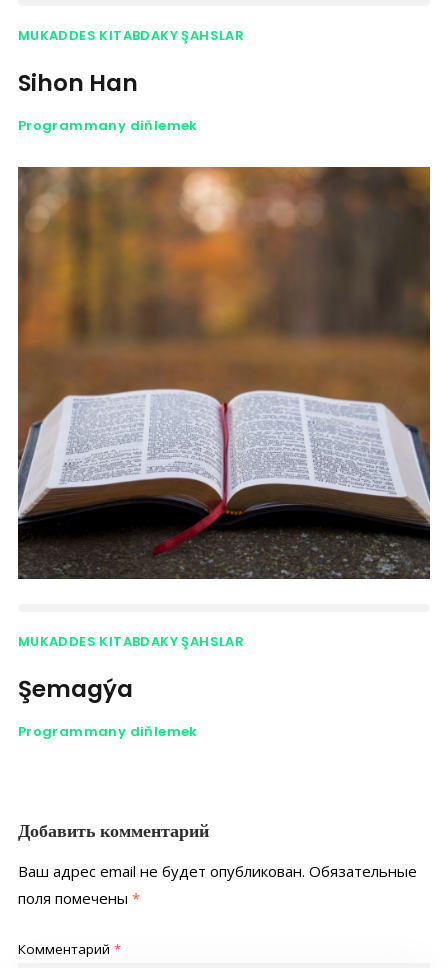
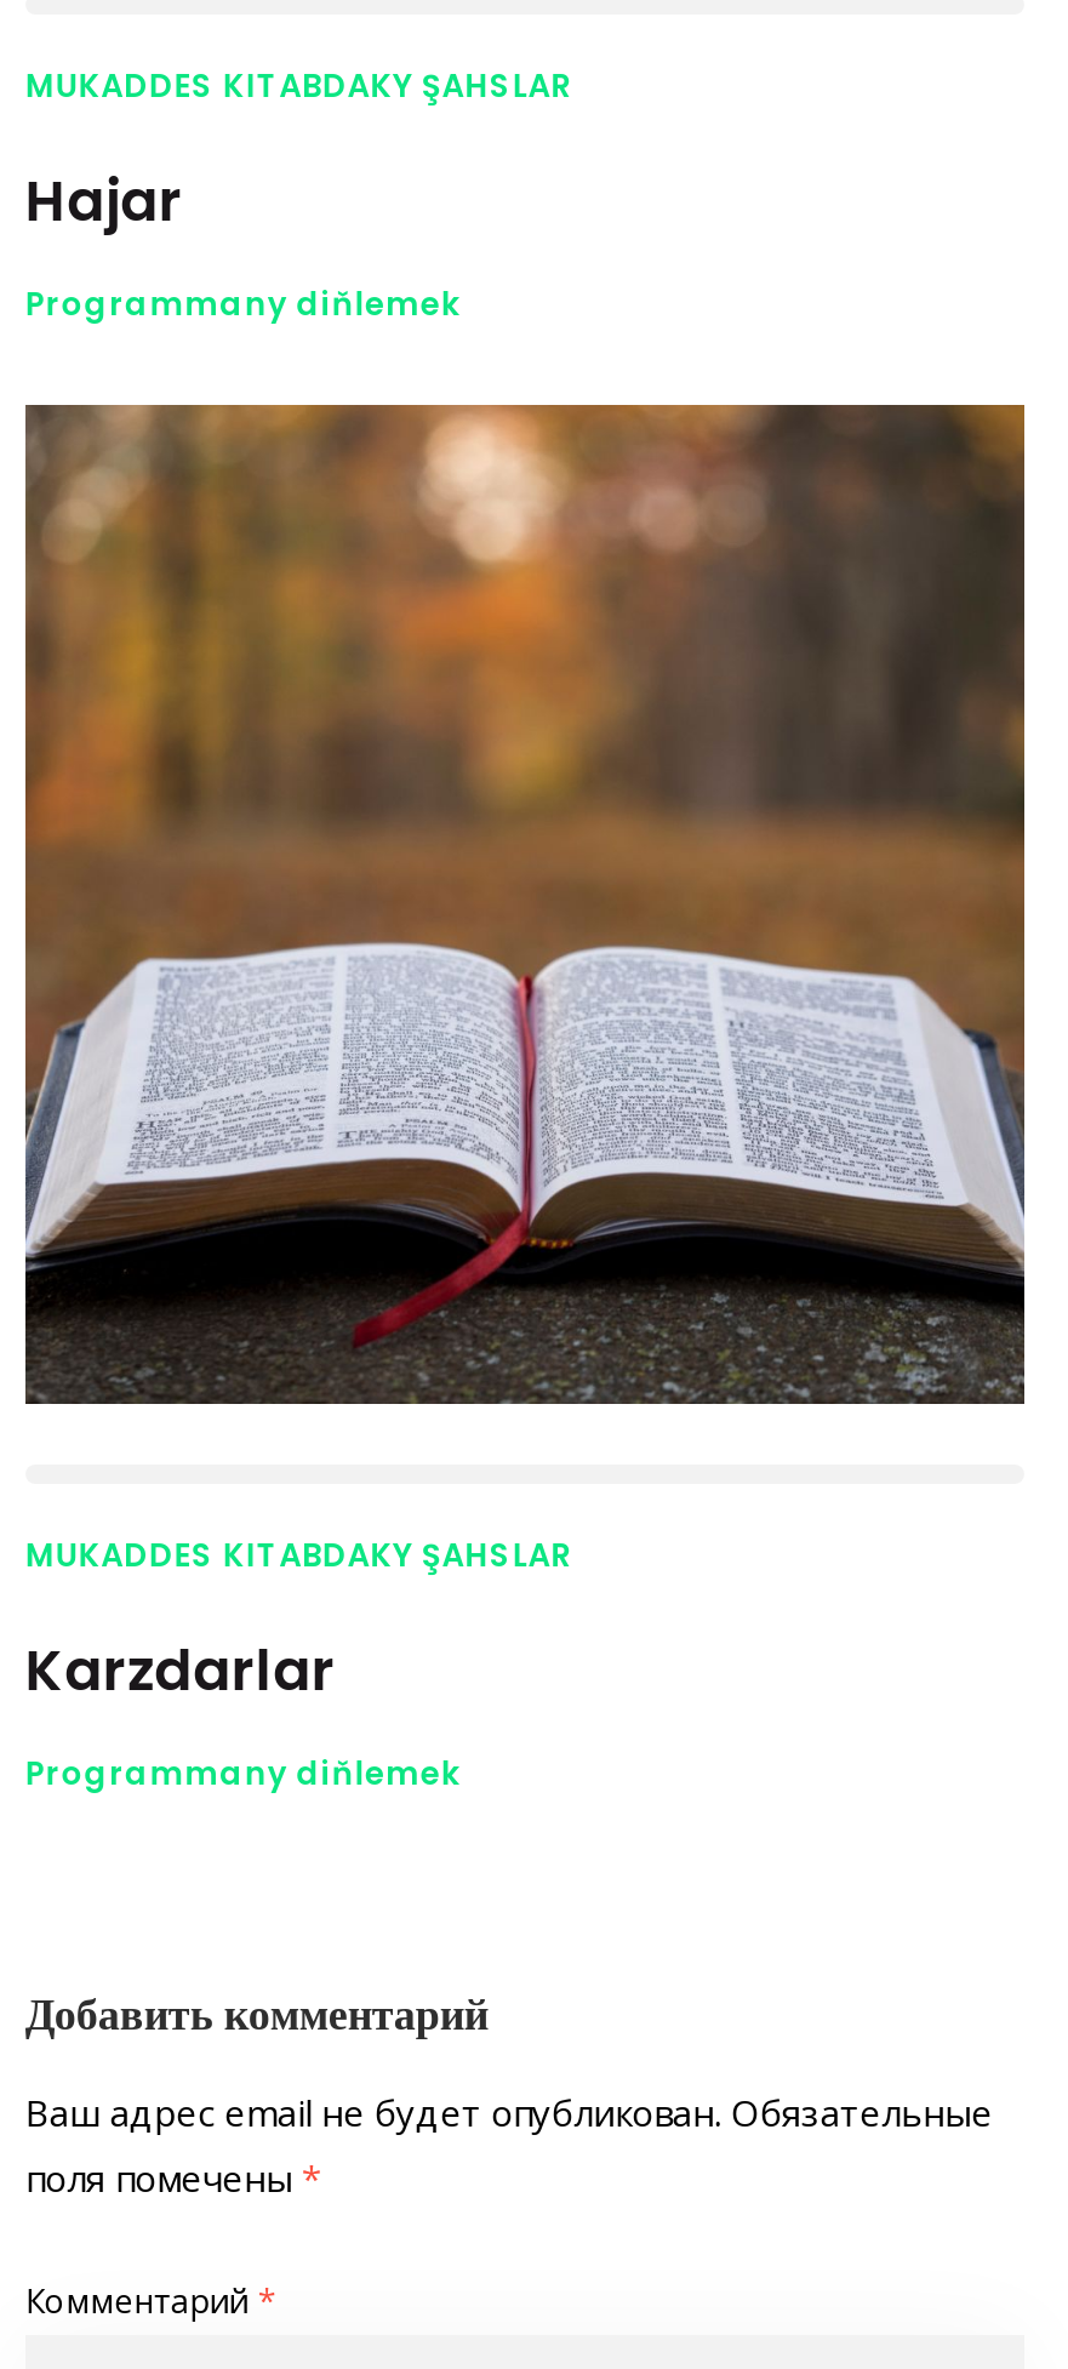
- Sihon Han
+ Hajar

- Şemagýa
+ Karzdarlar
